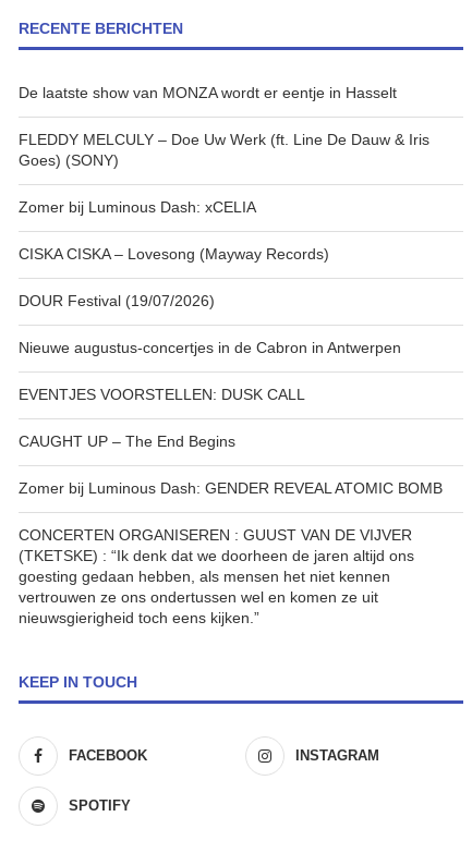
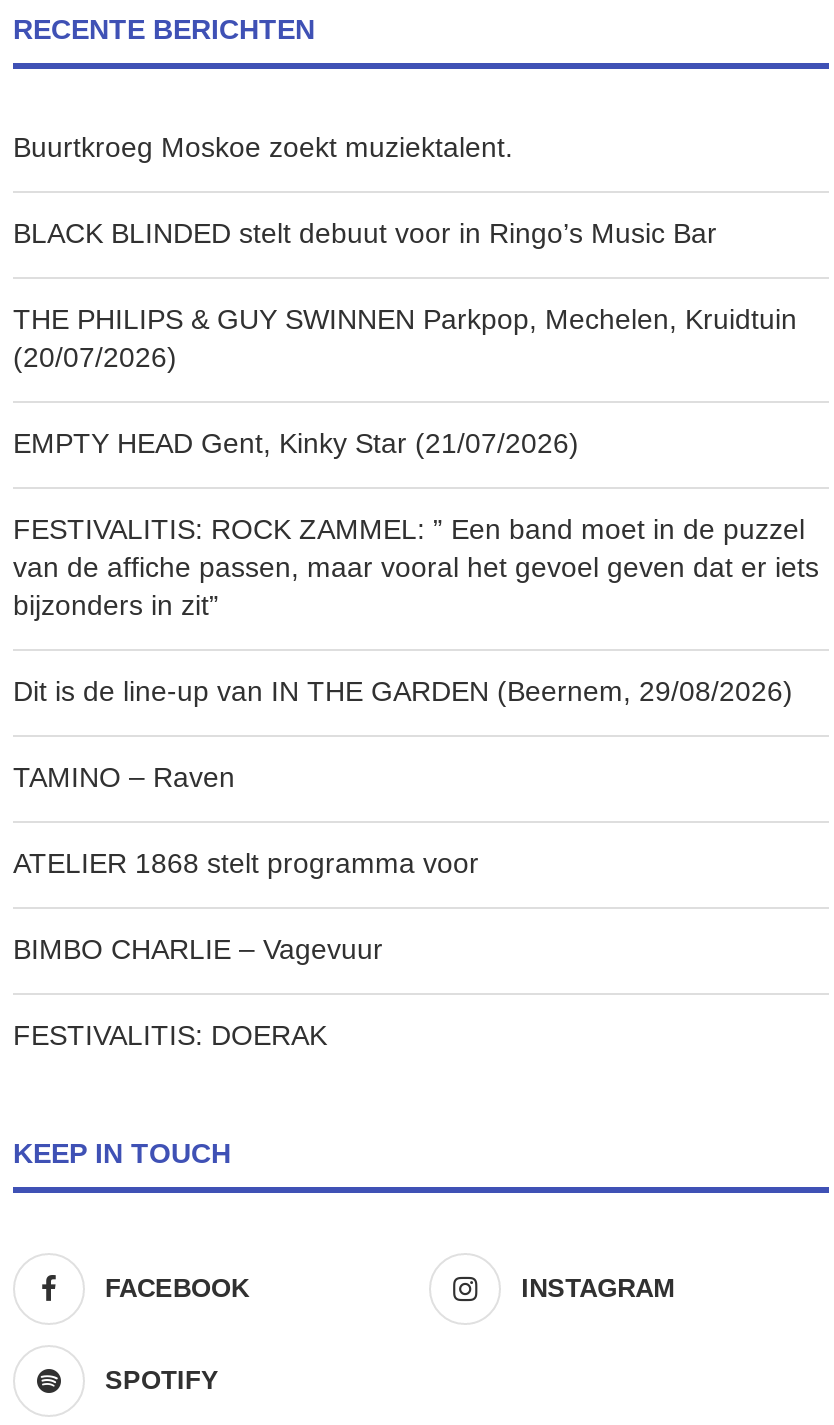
- De laatste show van MONZA wordt er eentje in Hasselt
+ Buurtkroeg Moskoe zoekt muziektalent.

- FLEDDY MELCULY – Doe Uw Werk (ft. Line De Dauw & Iris
- Goes) (SONY)
+ BLACK BLINDED stelt debuut voor in Ringo’s Music Bar

- Zomer bij Luminous Dash: xCELIA
+ THE PHILIPS & GUY SWINNEN Parkpop, Mechelen, Kruidtuin
+ (20/07/2026)

- CISKA CISKA – Lovesong (Mayway Records)
+ EMPTY HEAD Gent, Kinky Star (21/07/2026)

- DOUR Festival (19/07/2026)
+ FESTIVALITIS: ROCK ZAMMEL: ” Een band moet in de puzzel
+ van de affiche passen, maar vooral het gevoel geven dat er iets
+ bijzonders in zit”

- Nieuwe augustus-concertjes in de Cabron in Antwerpen
+ Dit is de line-up van IN THE GARDEN (Beernem, 29/08/2026)

- EVENTJES VOORSTELLEN: DUSK CALL
+ TAMINO – Raven

- CAUGHT UP – The End Begins
+ ATELIER 1868 stelt programma voor

- Zomer bij Luminous Dash: GENDER REVEAL ATOMIC BOMB
+ BIMBO CHARLIE – Vagevuur

- CONCERTEN ORGANISEREN : GUUST VAN DE VIJVER
- (TKETSKE) : “Ik denk dat we doorheen de jaren altijd ons
- goesting gedaan hebben, als mensen het niet kennen
- vertrouwen ze ons ondertussen wel en komen ze uit
- nieuwsgierigheid toch eens kijken.”
+ FESTIVALITIS: DOERAK
